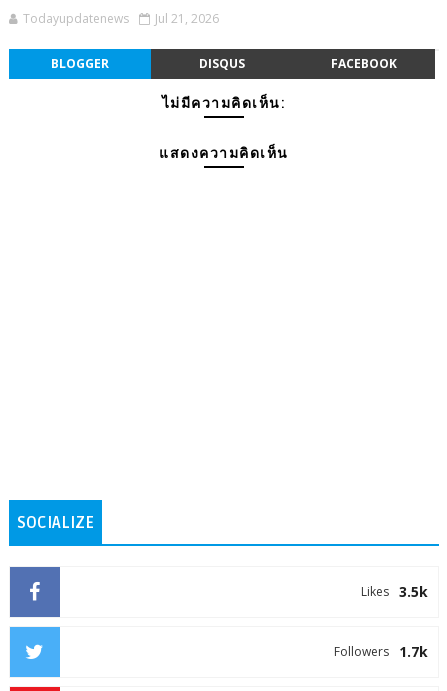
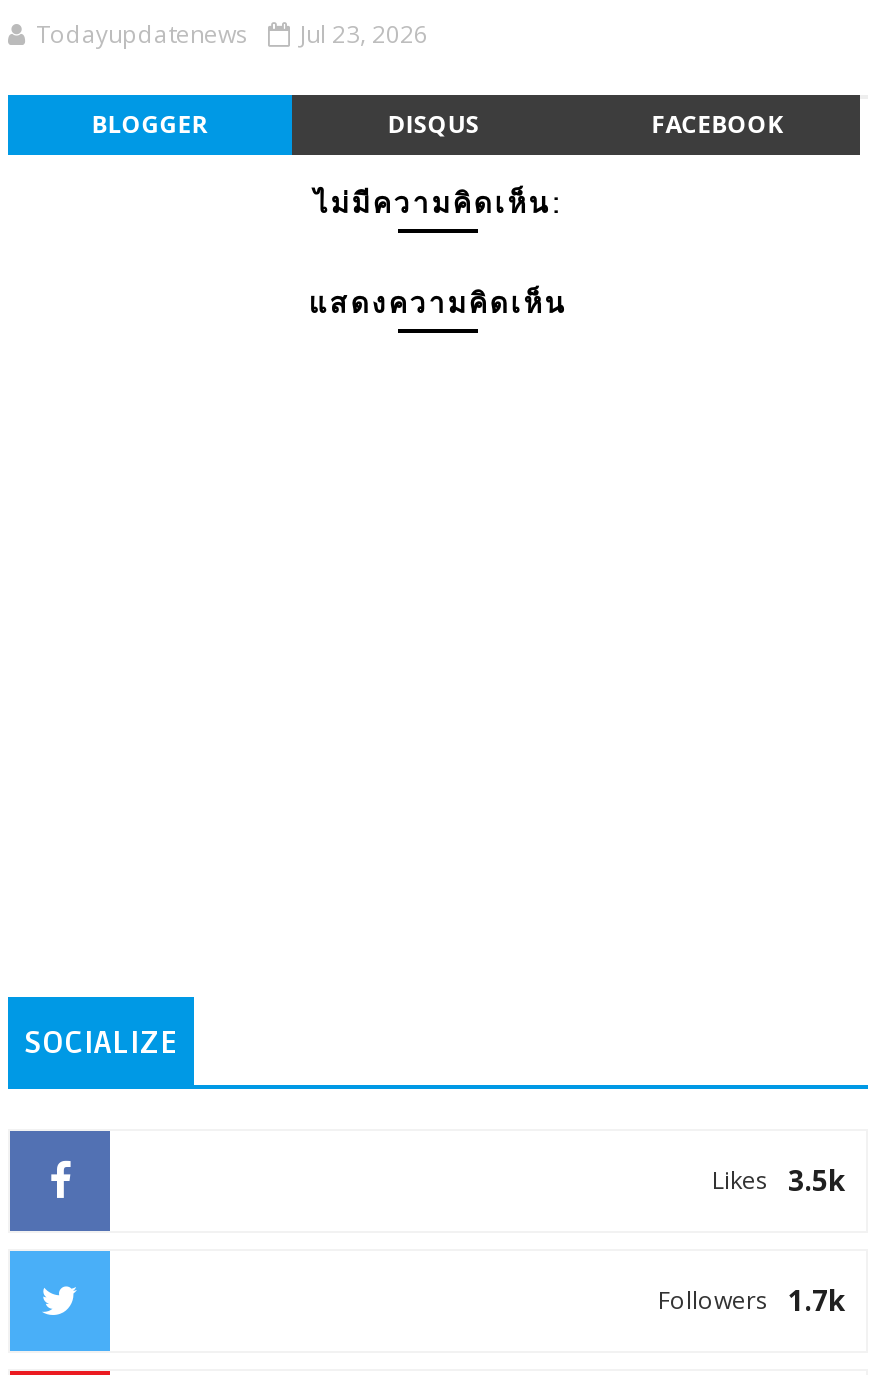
- Todayupdatenews Jul 21, 2026
+ Todayupdatenews Jul 23, 2026
